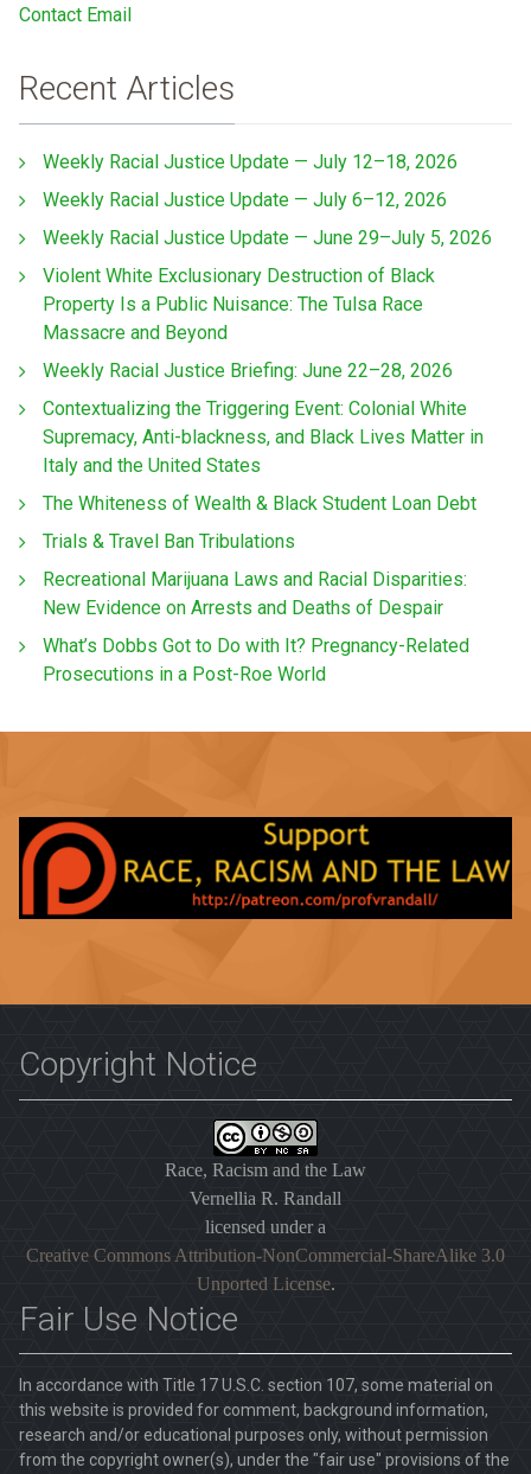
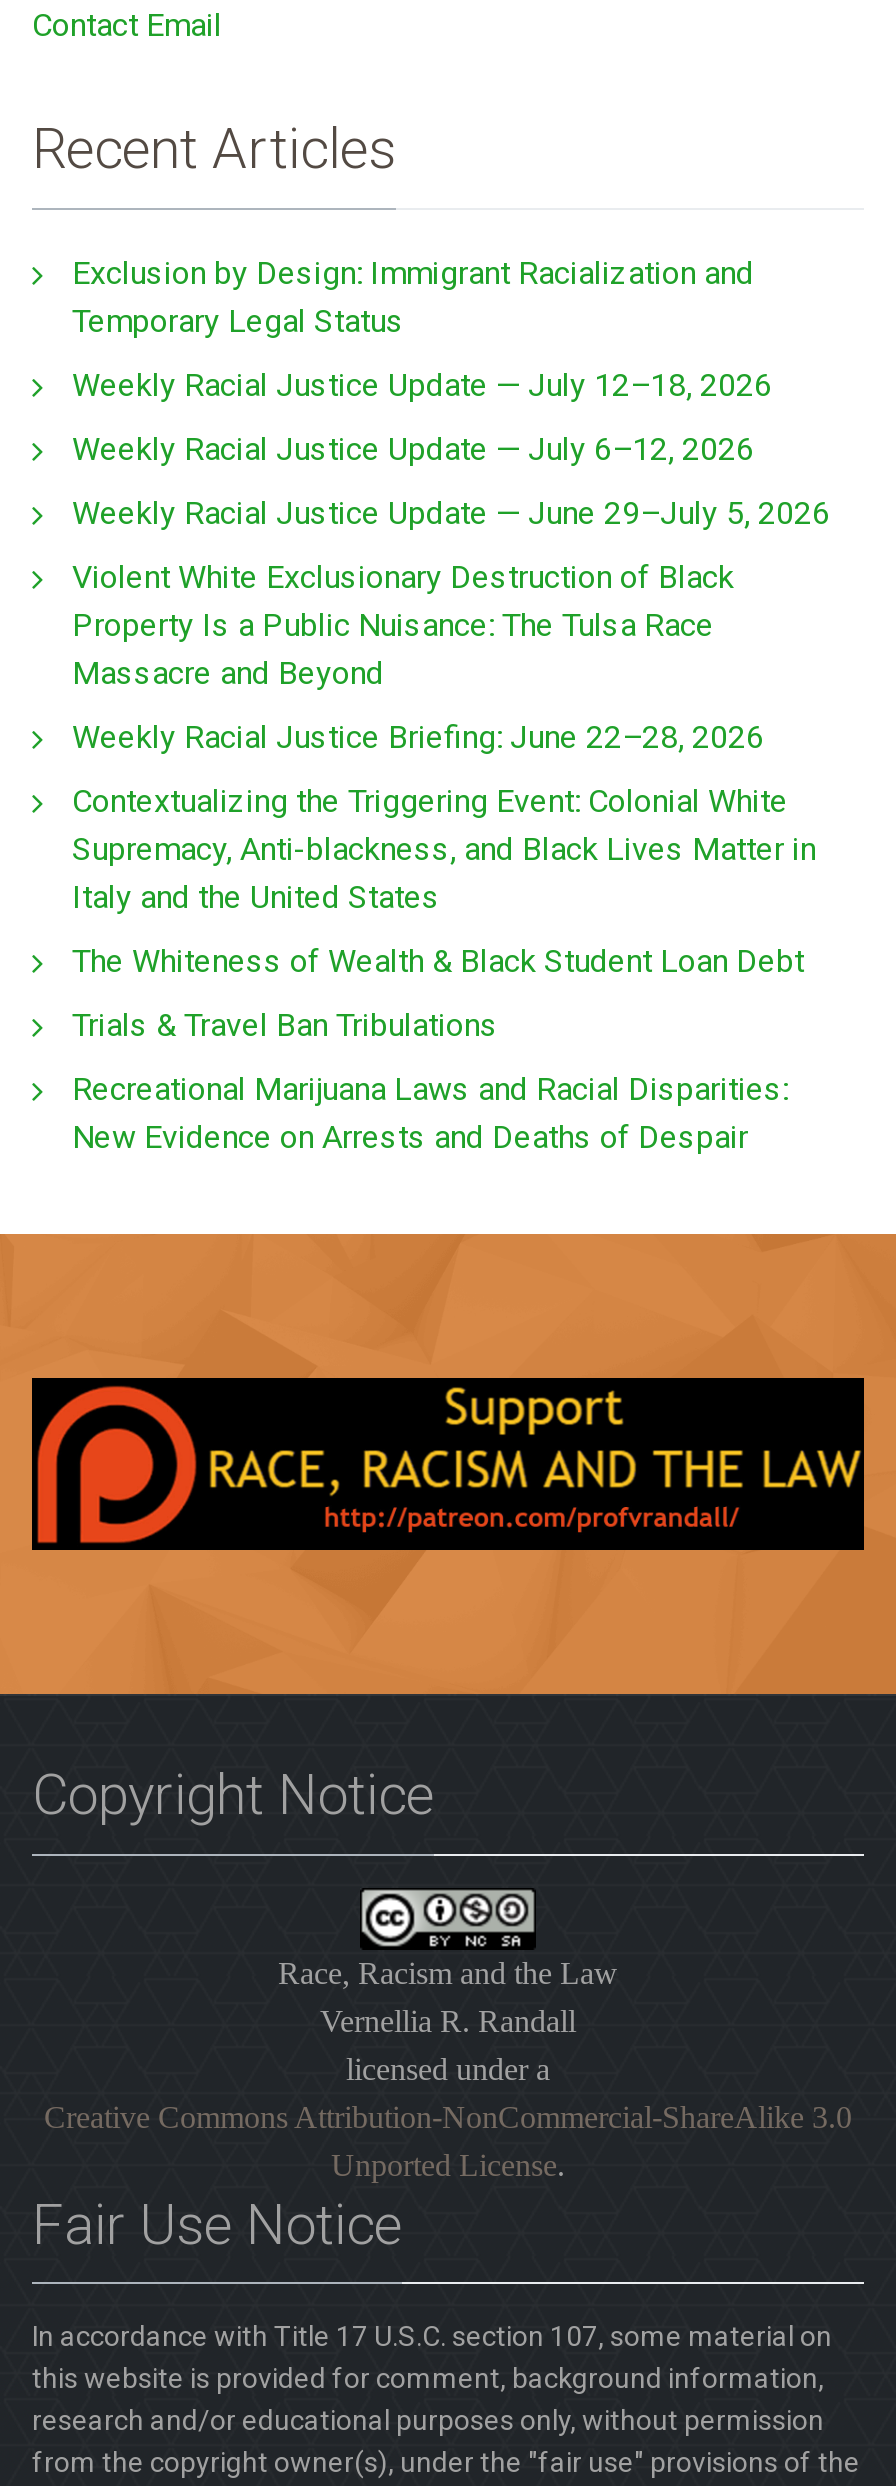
+ Exclusion by Design: Immigrant Racialization and
+ Temporary Legal Status

moved down: Weekly Racial Justice Update — July 12–18, 2026 | Weekly Racial Justice Update — July 6–12, 2026 | Weekly Racial Justice Update — June 29–July 5, 2026 | ... | Recreational Marijuana Laws and Racial Disparities: | New Evidence on Arrests and Deaths of Despair

- What’s Dobbs Got to Do with It? Pregnancy-Related
- Prosecutions in a Post-Roe World
